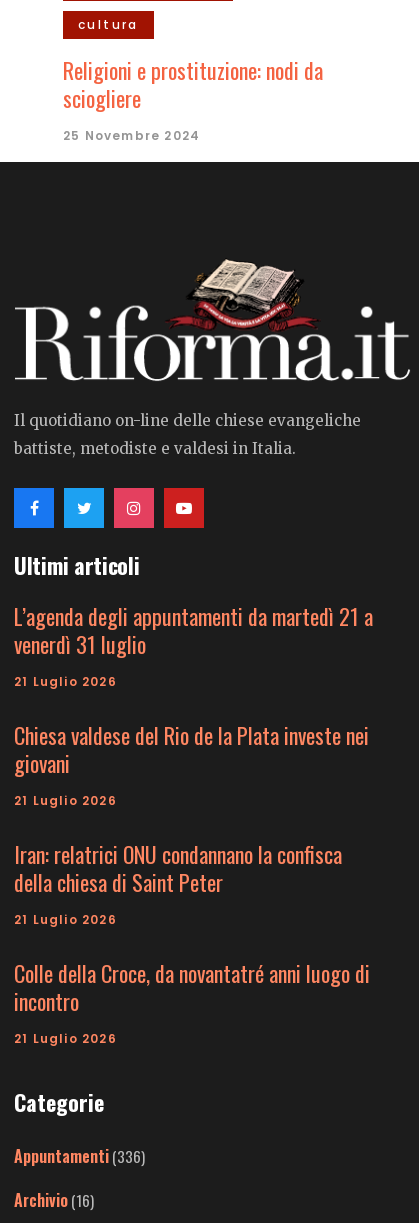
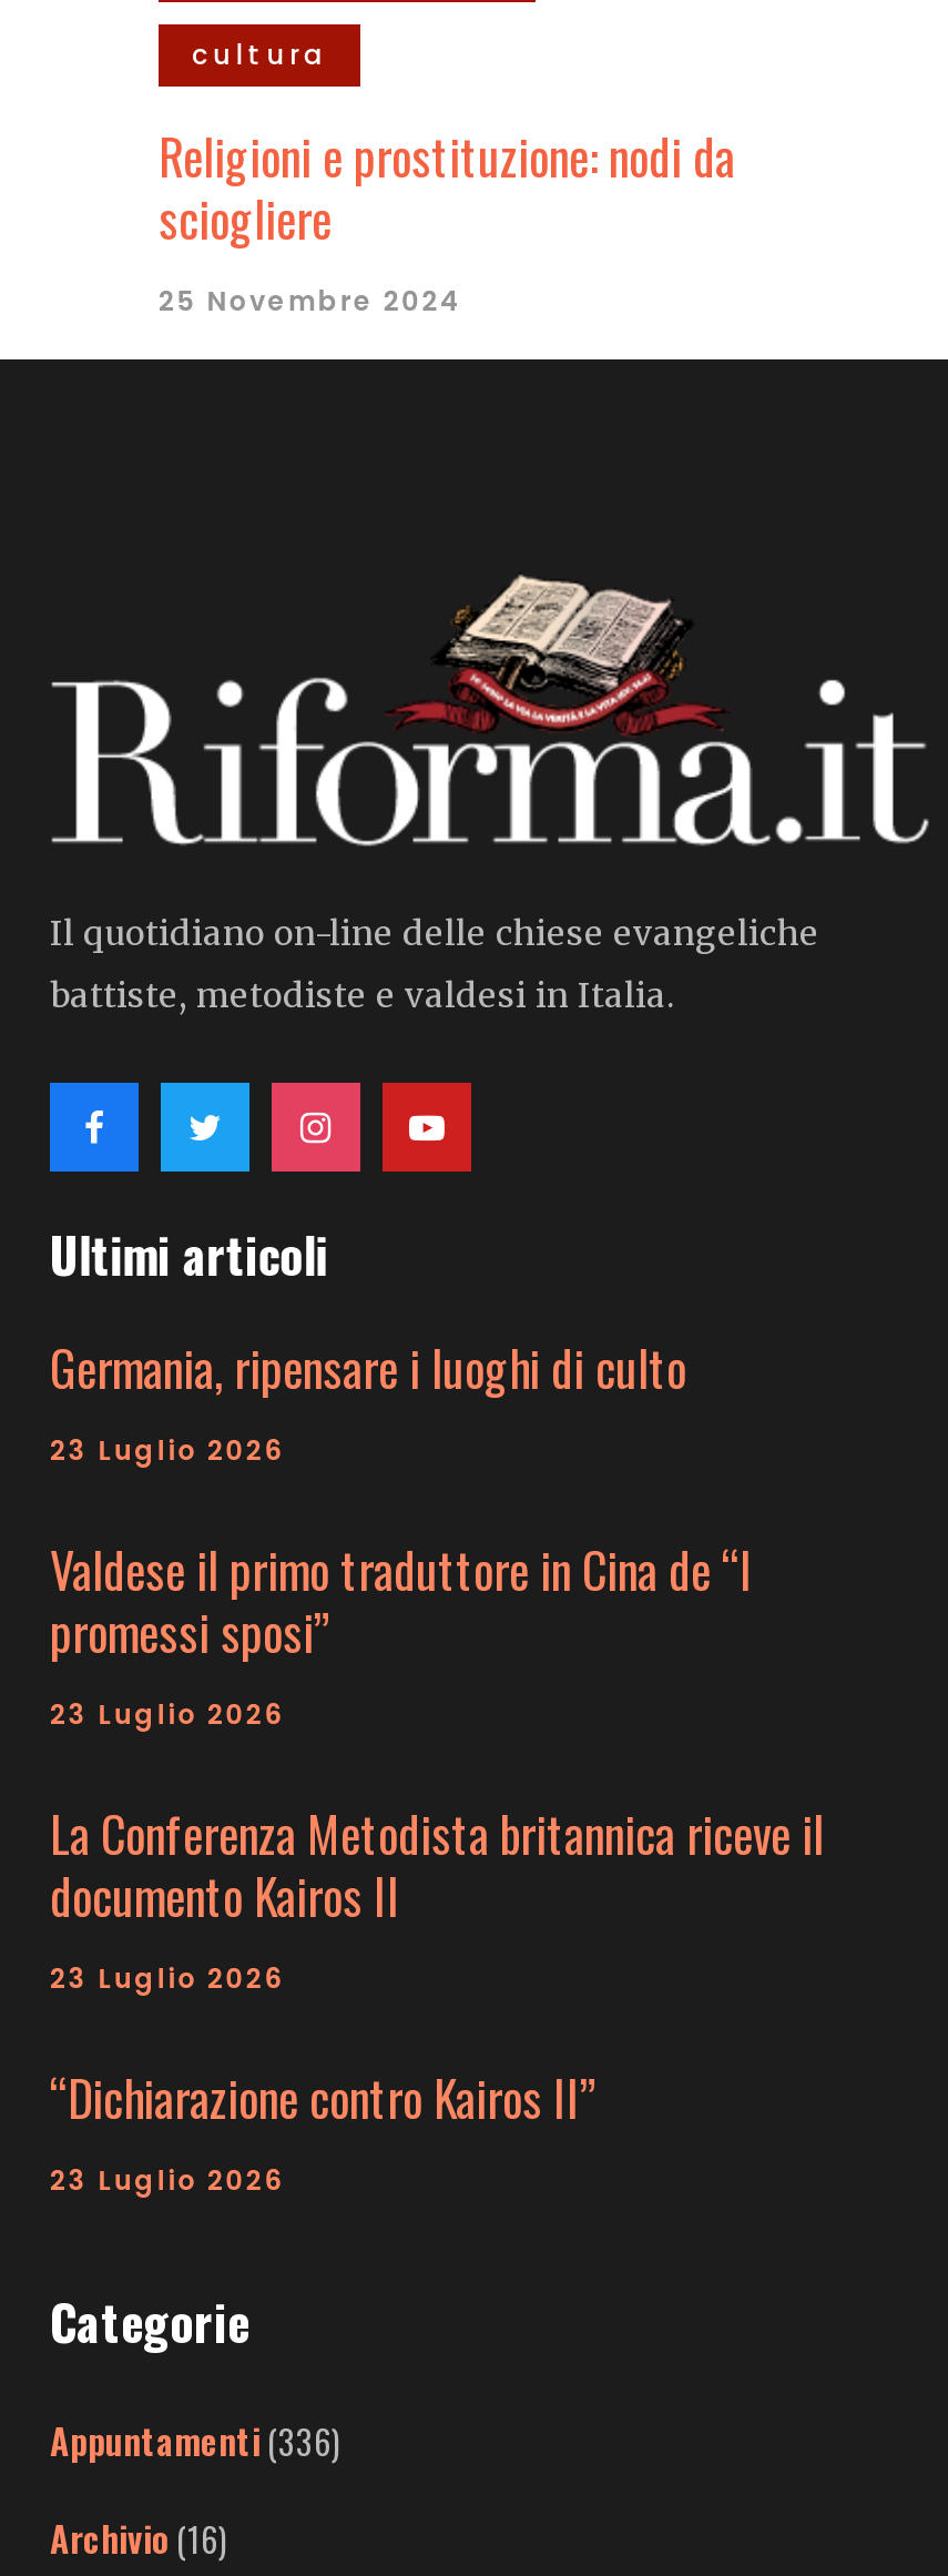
- L’agenda degli appuntamenti da martedì 21 a
- venerdì 31 luglio
- 21 Luglio 2026
+ Germania, ripensare i luoghi di culto
+ 23 Luglio 2026

- Chiesa valdese del Rio de la Plata investe nei
- giovani
- 21 Luglio 2026
+ Valdese il primo traduttore in Cina de “I
+ promessi sposi”
+ 23 Luglio 2026

- Iran: relatrici ONU condannano la confisca
- della chiesa di Saint Peter
- 21 Luglio 2026
+ La Conferenza Metodista britannica riceve il
+ documento Kairos II
+ 23 Luglio 2026

- Colle della Croce, da novantatré anni luogo di
- incontro
- 21 Luglio 2026
+ “Dichiarazione contro Kairos II”
+ 23 Luglio 2026
